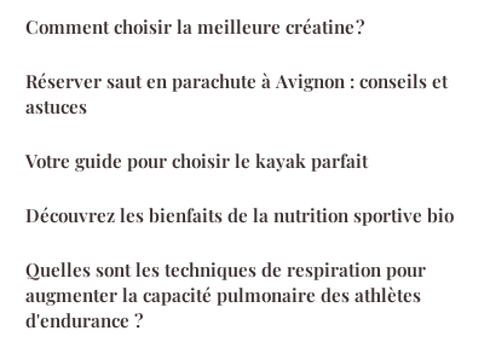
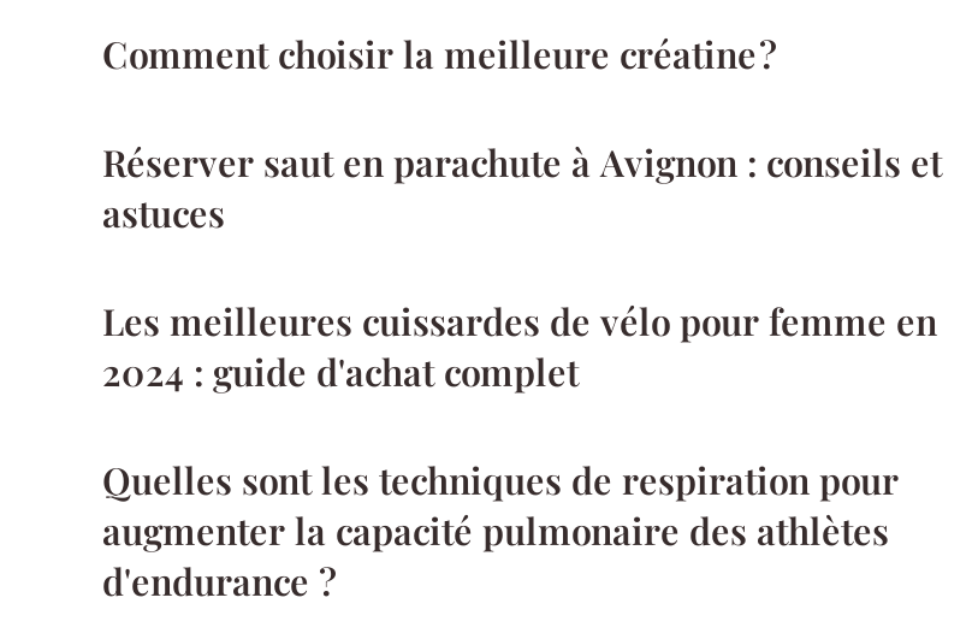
- Votre guide pour choisir le kayak parfait
- Découvrez les bienfaits de la nutrition sportive bio
+ Les meilleures cuissardes de vélo pour femme en
+ 2024 : guide d'achat complet
